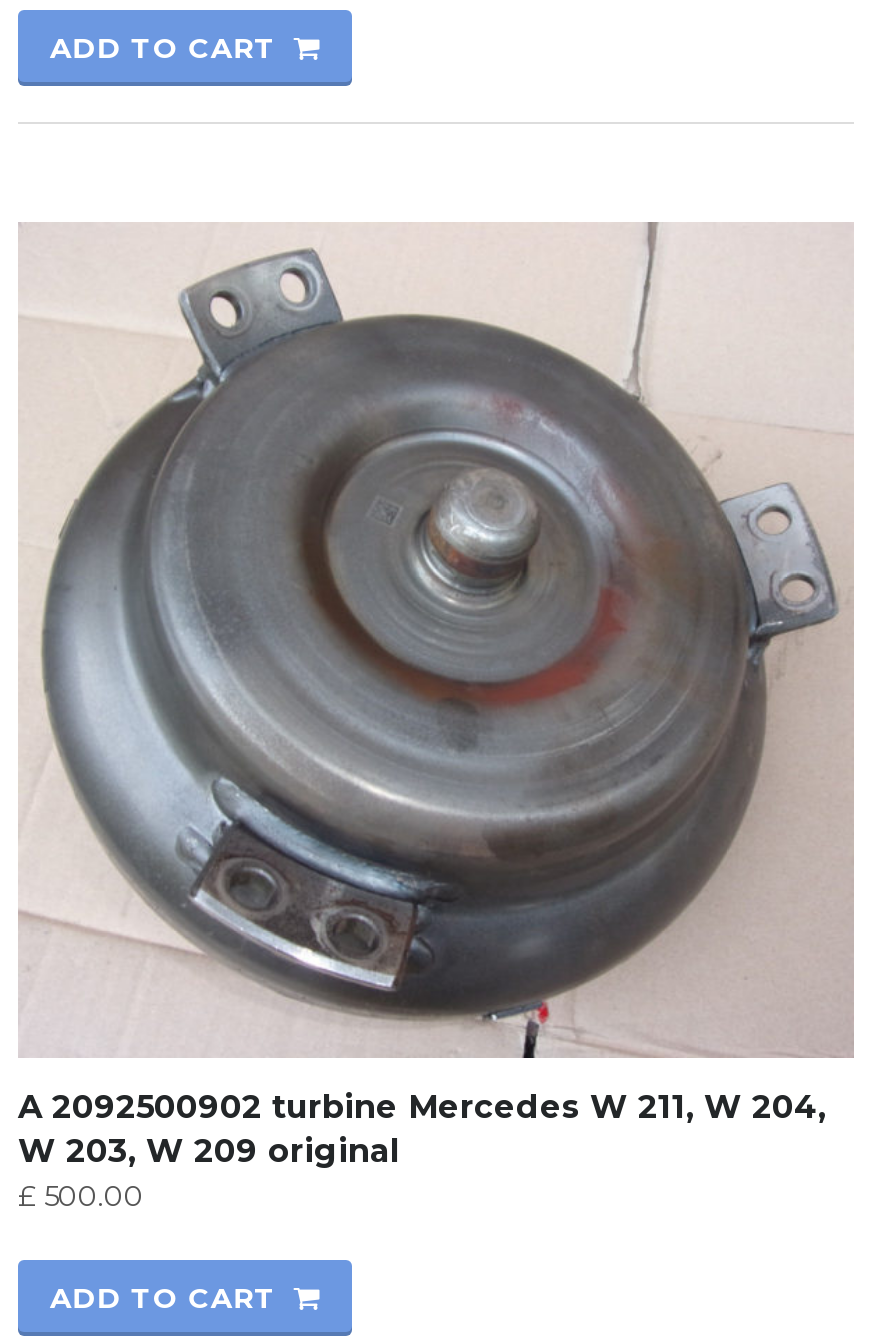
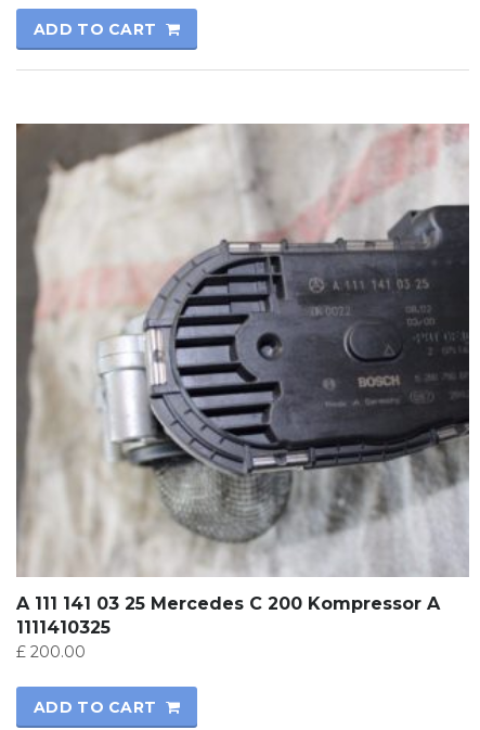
- [image]
- A 2092500902 turbine Mercedes W 211, W 204,
- W 203, W 209 original
- £500.00
+ [image]
+ A 111 141 03 25 Mercedes C 200 Kompressor A
+ 1111410325
+ £200.00
